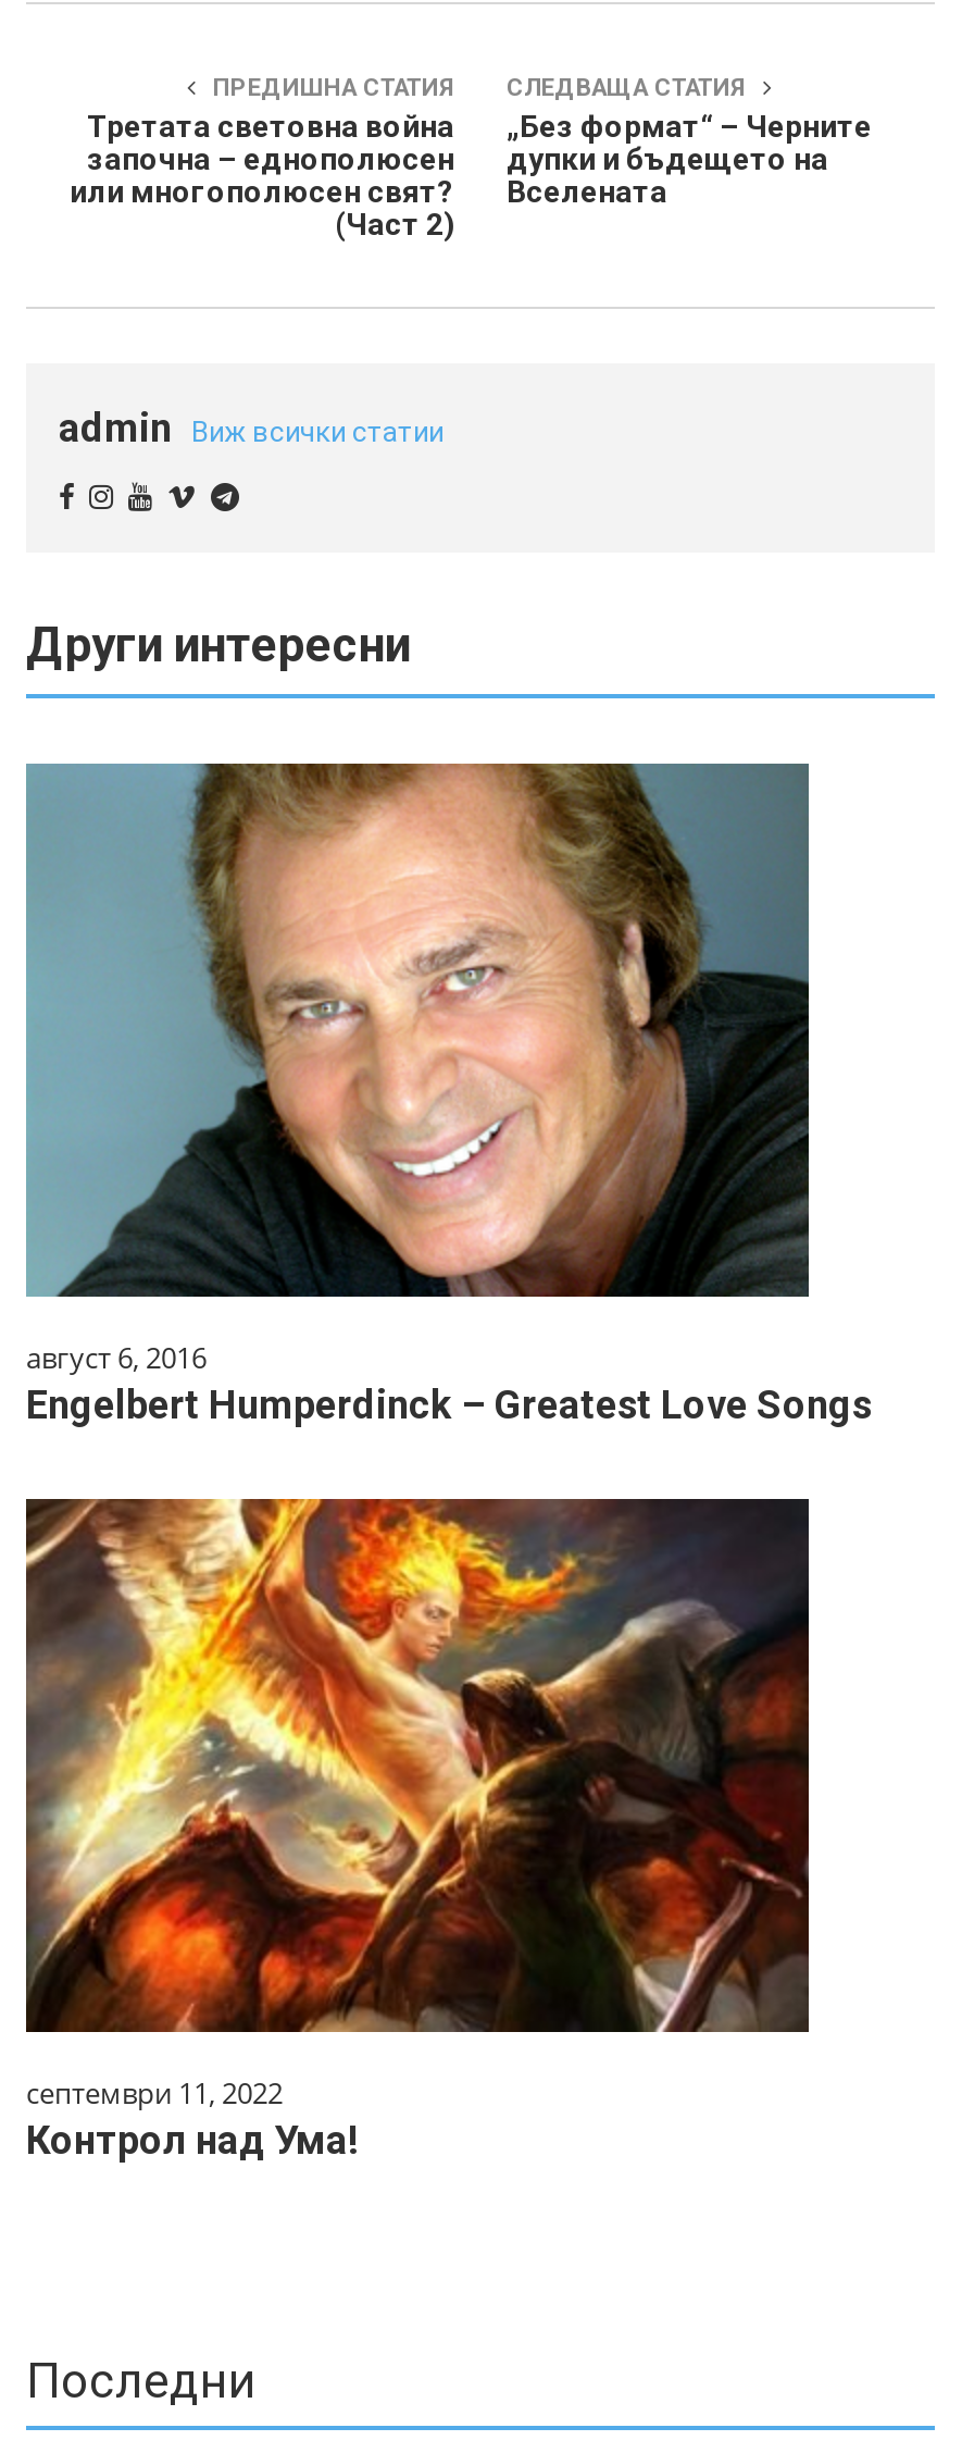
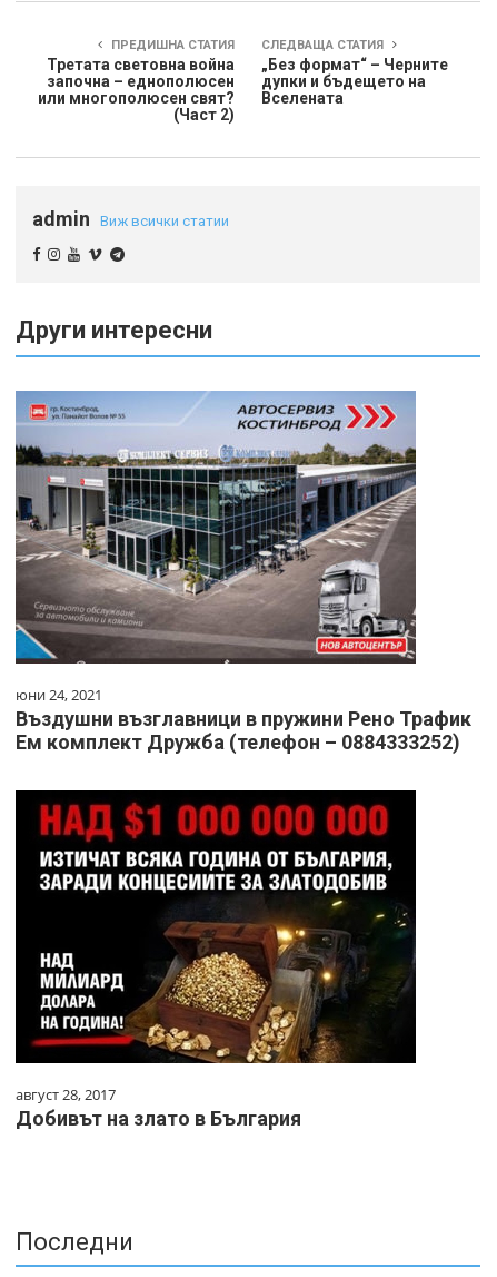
- [image]
- август 6, 2016
- Engelbert Humperdinck – Greatest Love Songs
+ [image]
+ юни 24, 2021
+ Въздушни възглавници в пружини Рено Трафик
+ Ем комплект Дружба (телефон – 0884333252)

- [image]
- септември 11, 2022
- Контрол над Ума!
+ [image]
+ август 28, 2017
+ Добивът на злато в България
